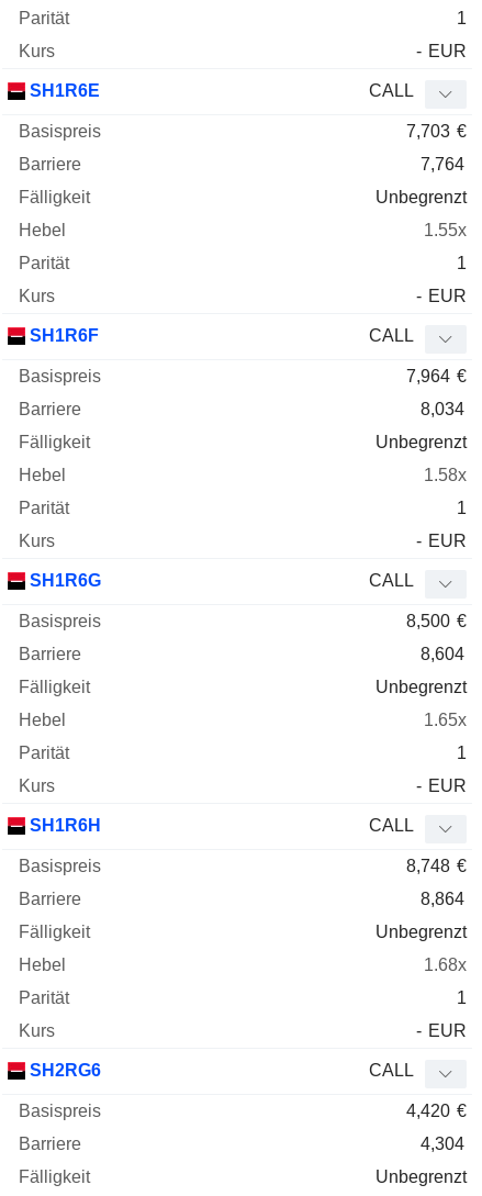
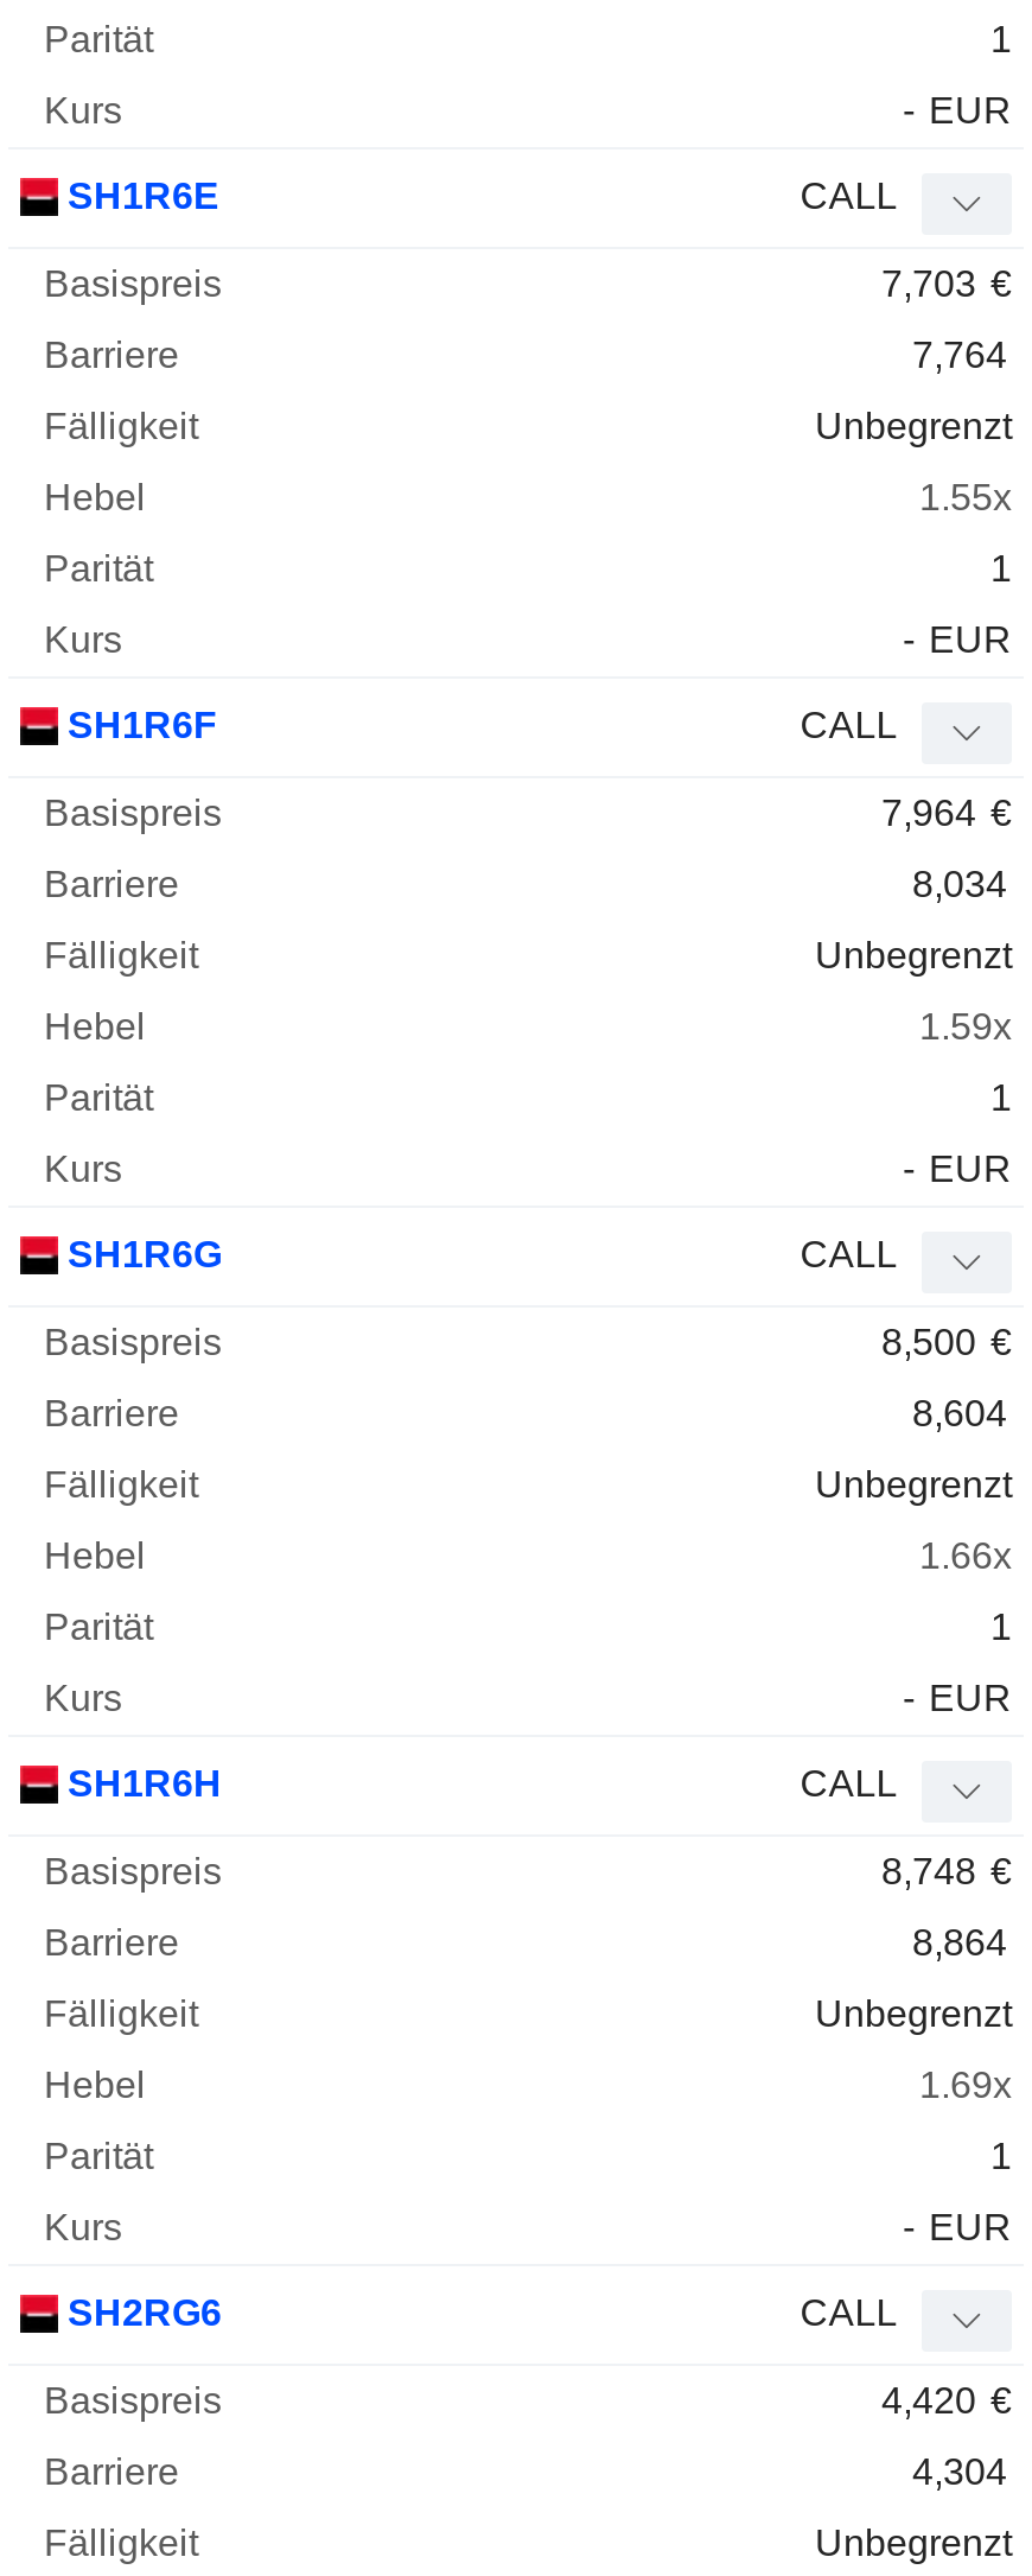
- 1.58x
+ 1.59x

- 1.65x
+ 1.66x

- 1.68x
+ 1.69x
